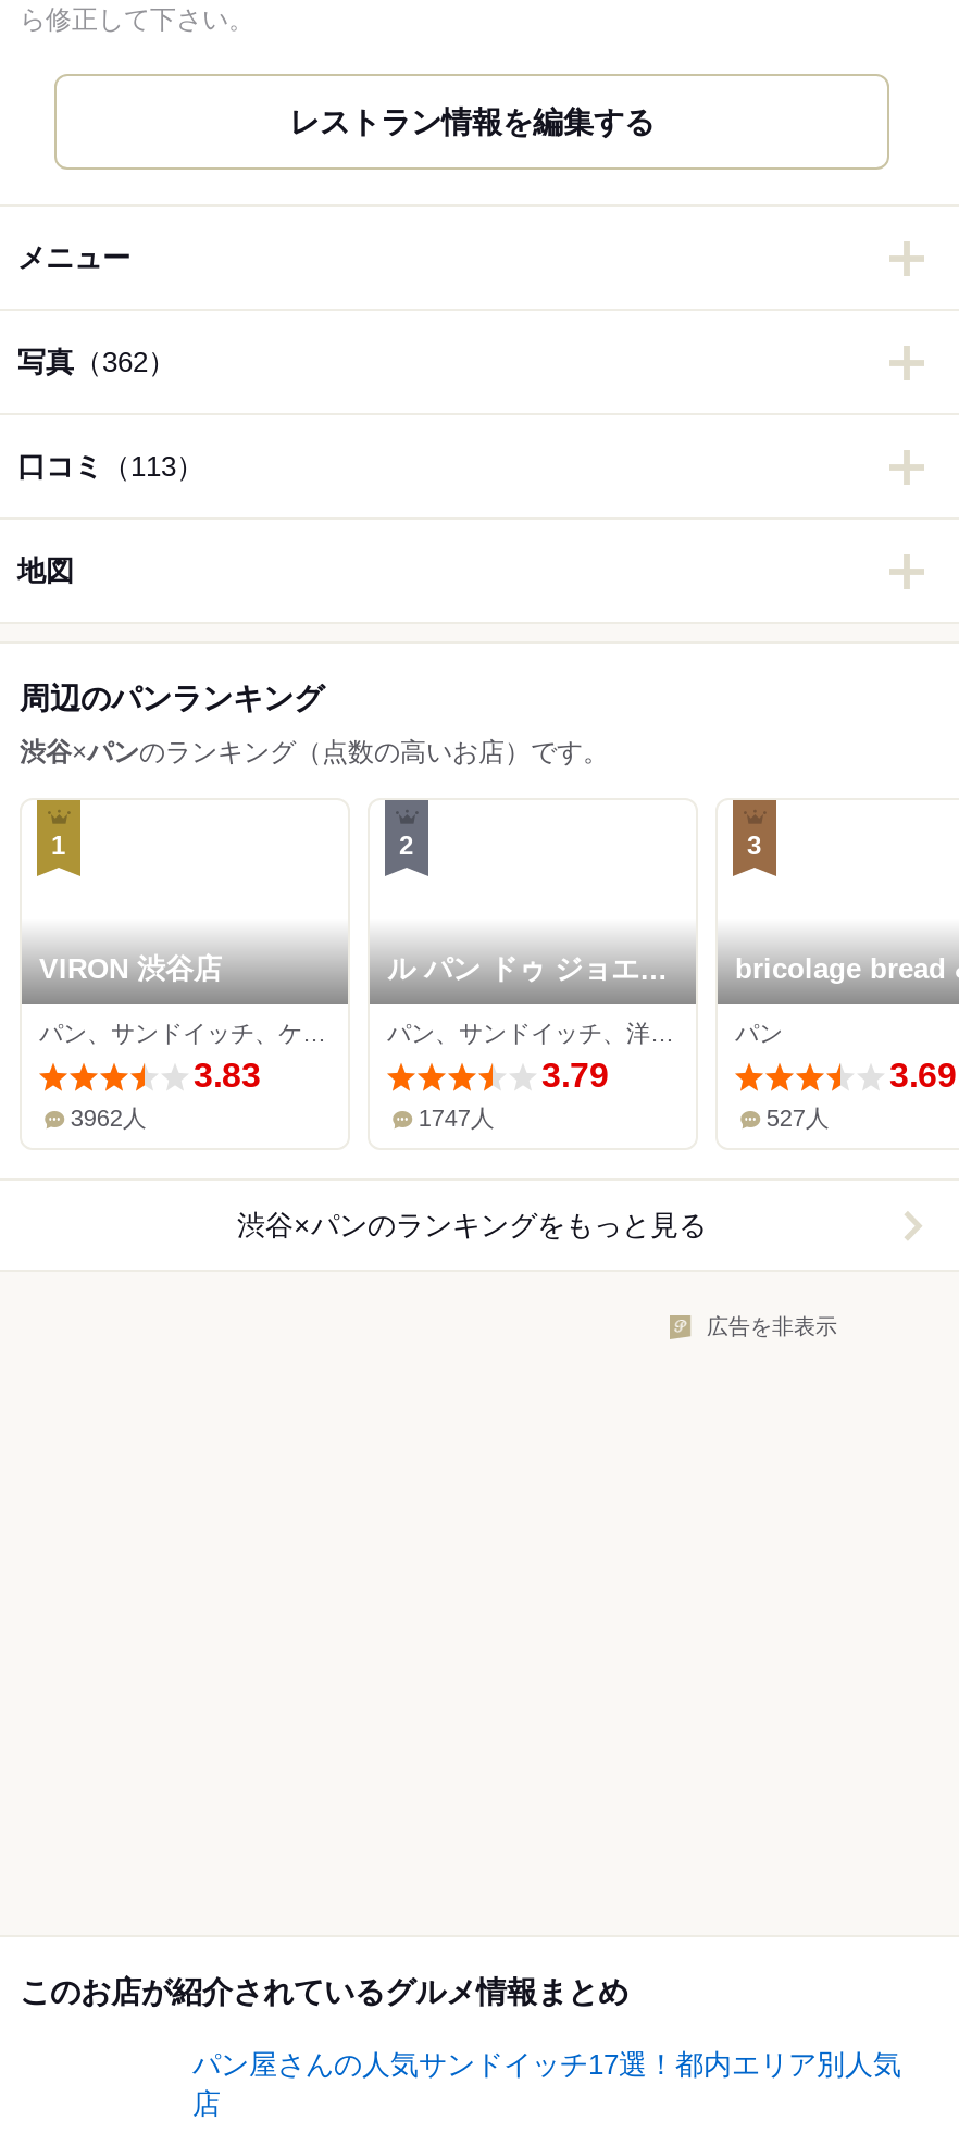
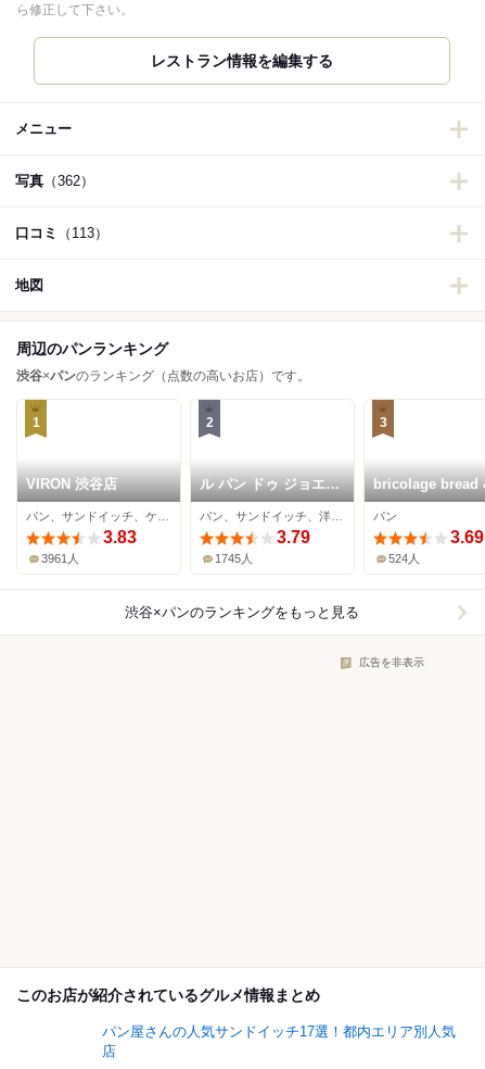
- 3962人
+ 3961人

- 1747人
+ 1745人

- 527人
+ 524人
